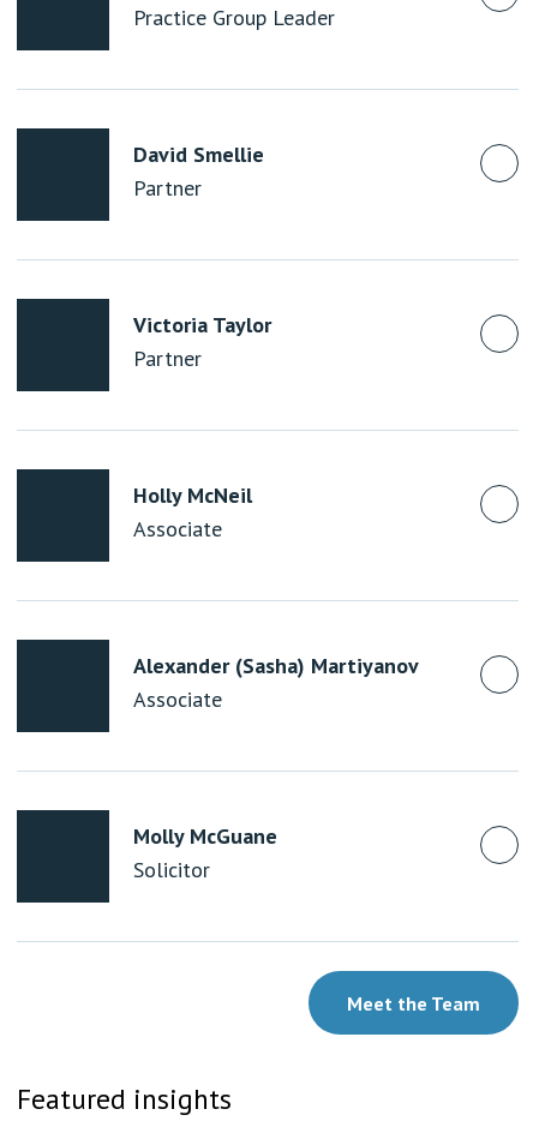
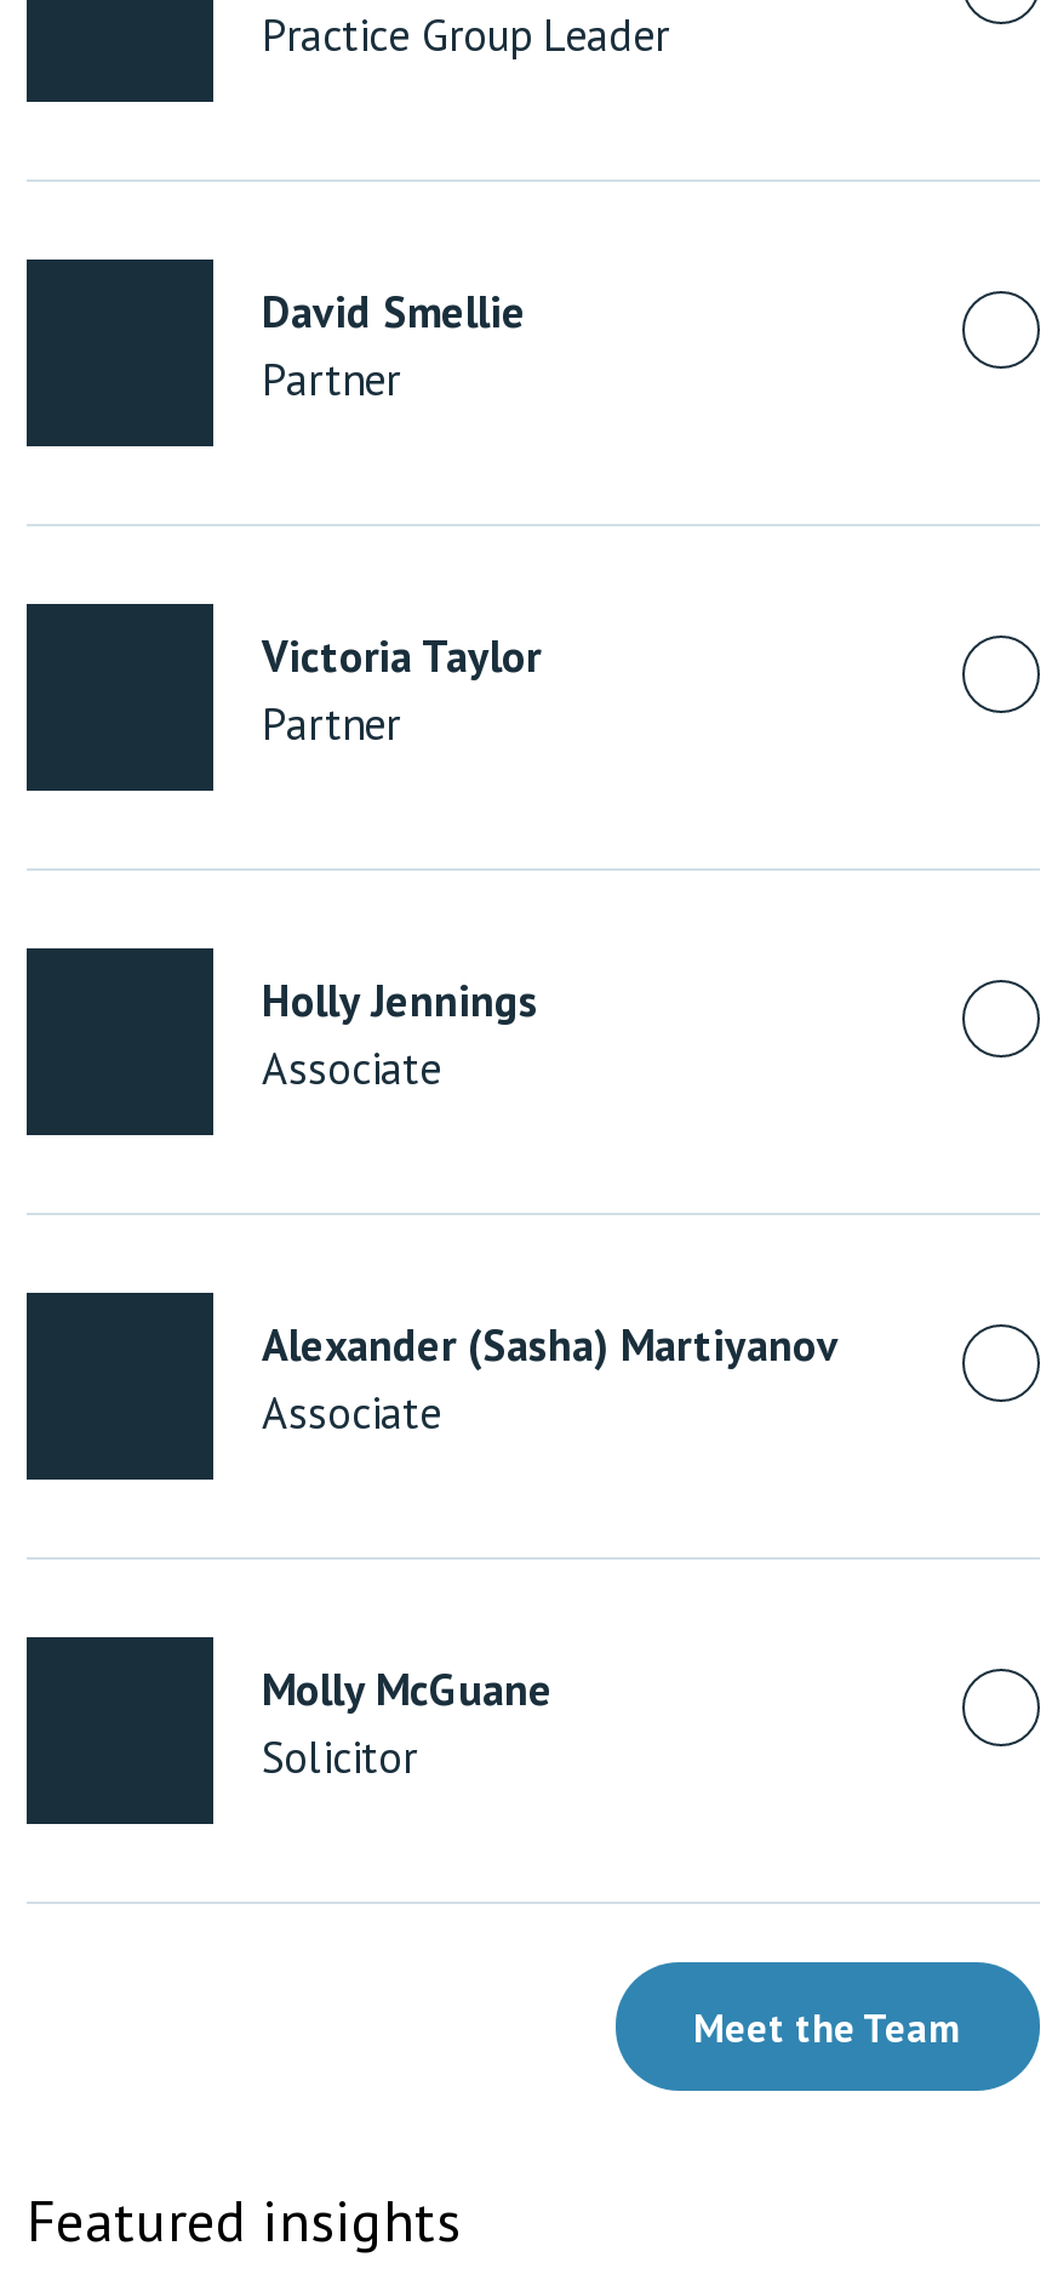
- Holly McNeil
+ Holly Jennings
